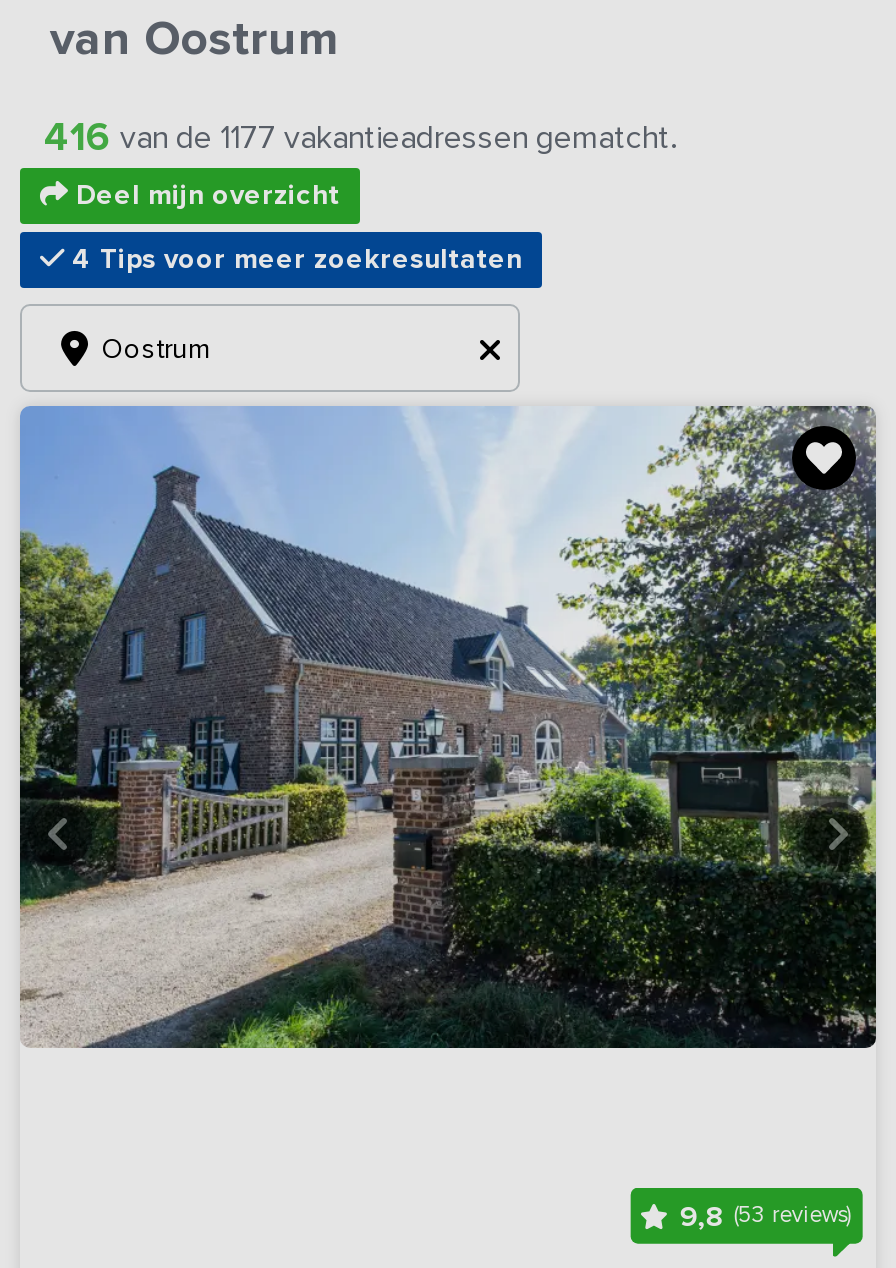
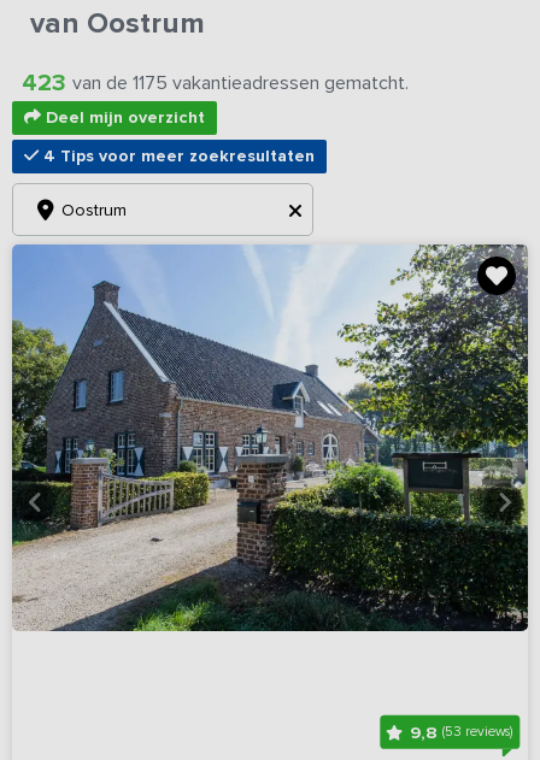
- 416 van de 1177 vakantieadressen gematcht.
+ 423 van de 1175 vakantieadressen gematcht.
